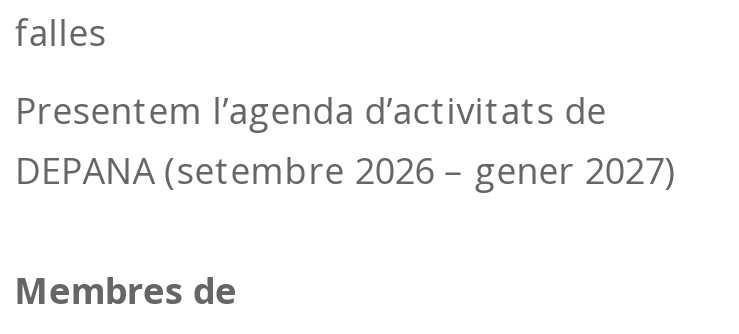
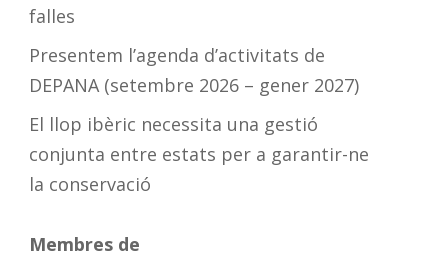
+ El llop ibèric necessita una gestió
+ conjunta entre estats per a garantir-ne
+ la conservació
